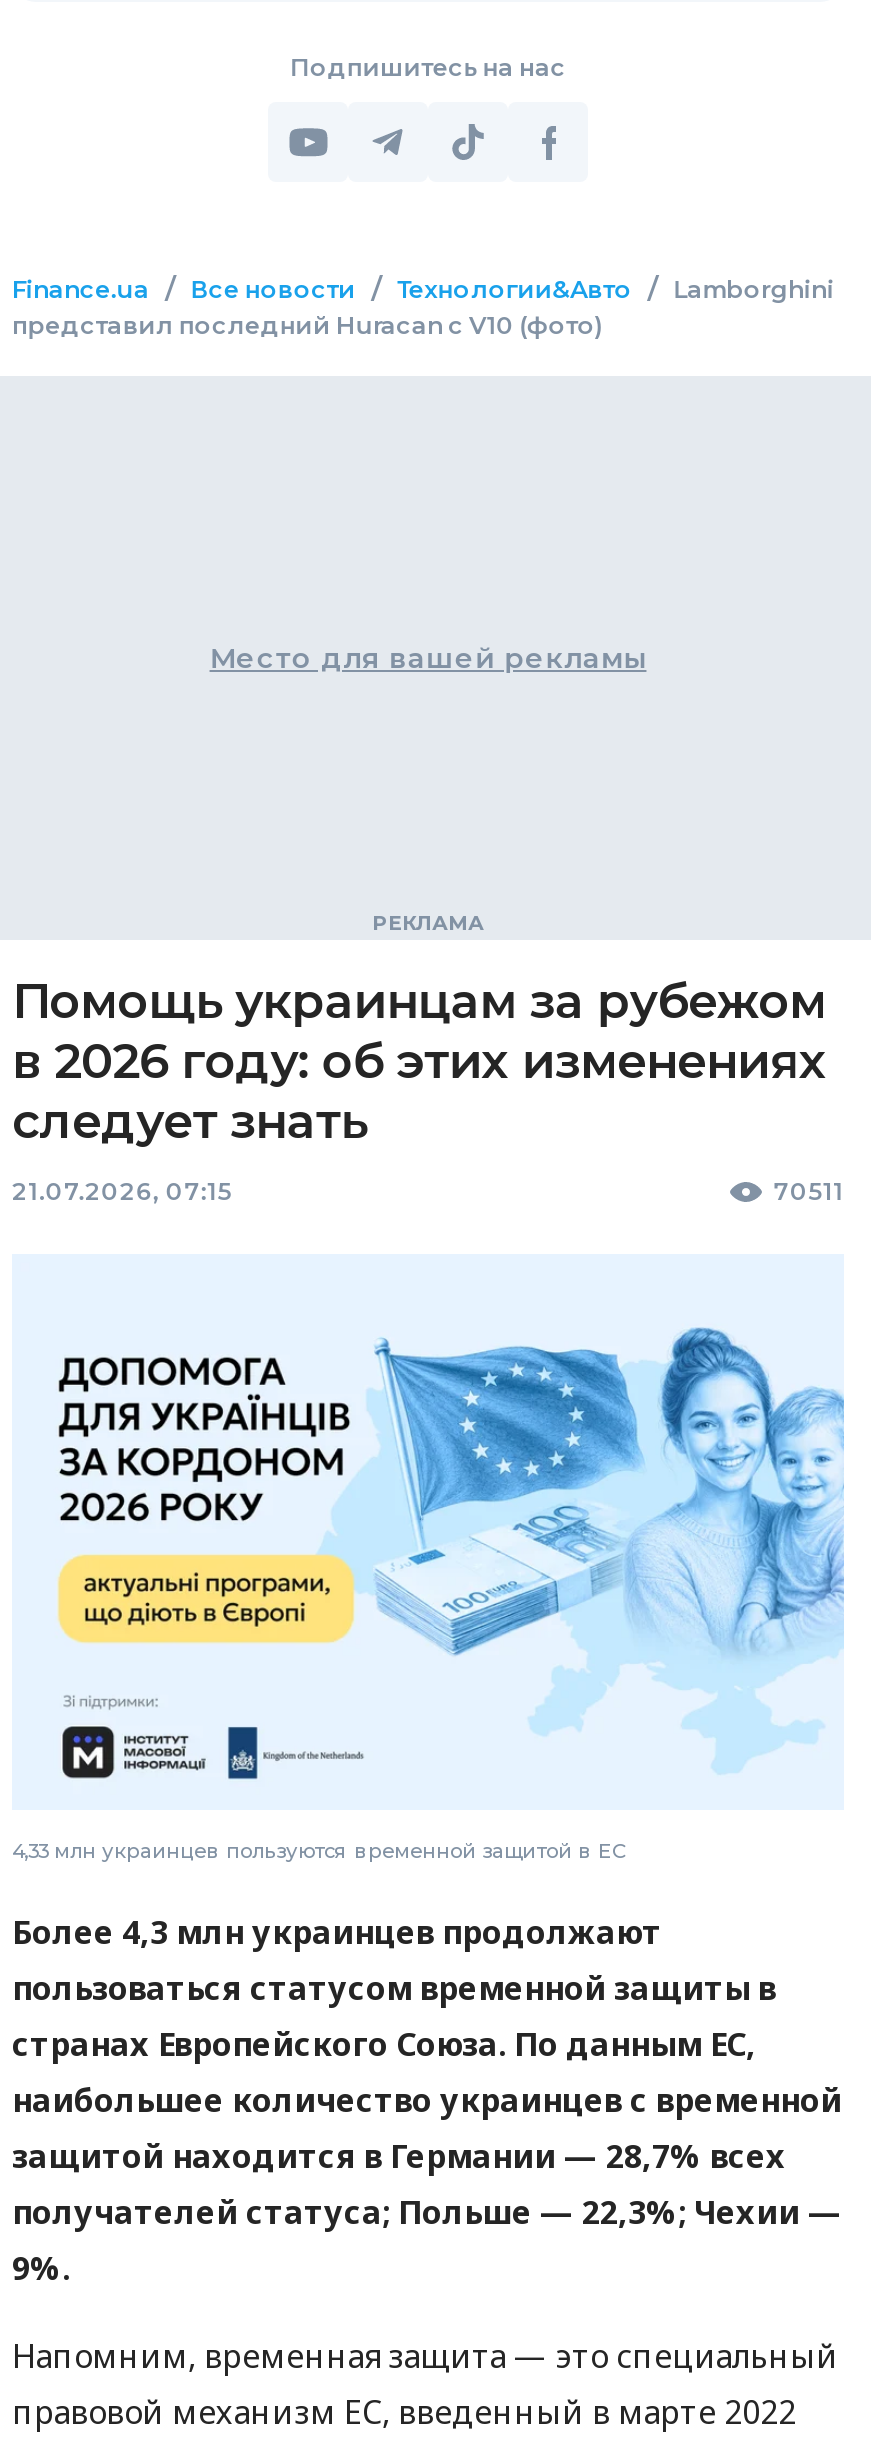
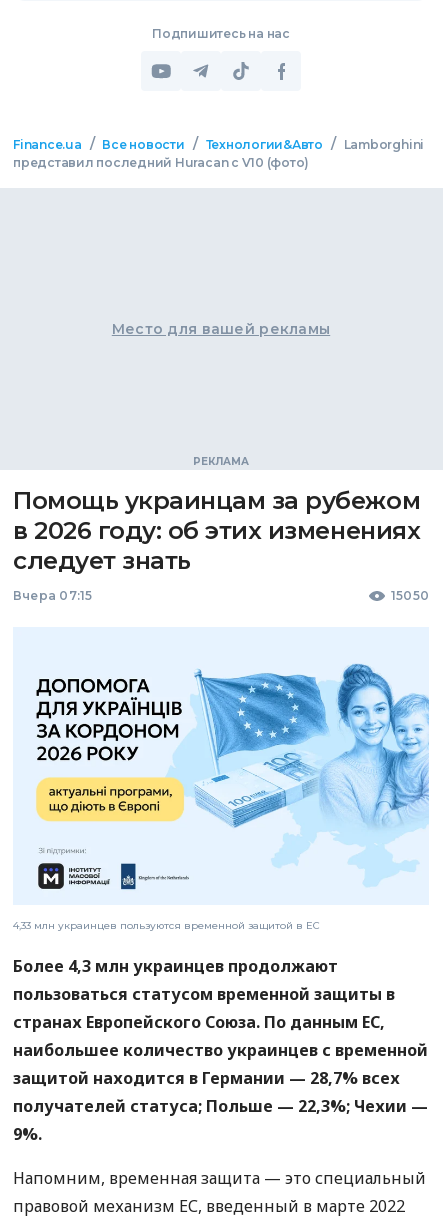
- 21.07.2026, 07:15
- 70511
+ Вчера 07:15
+ 15050
